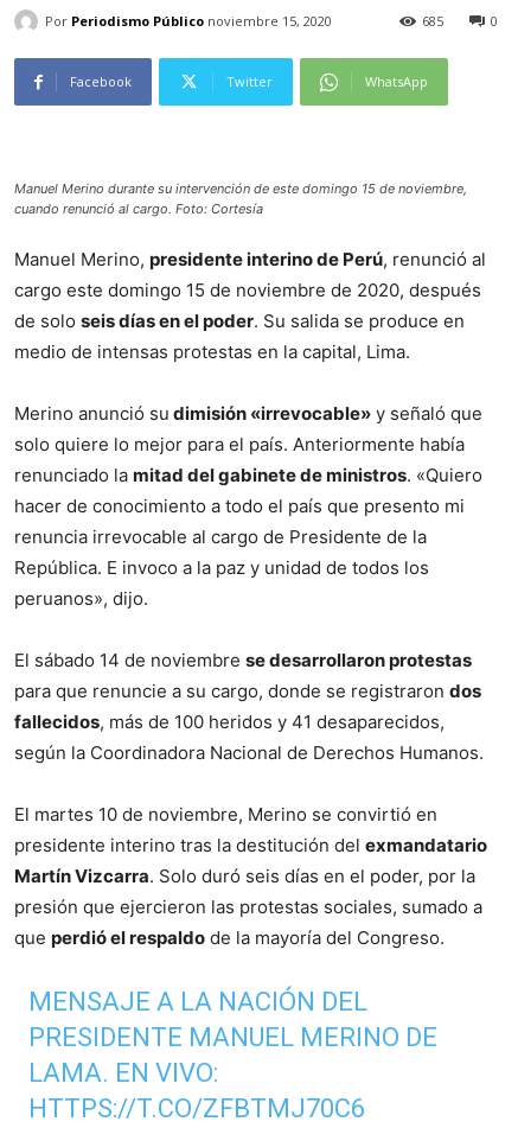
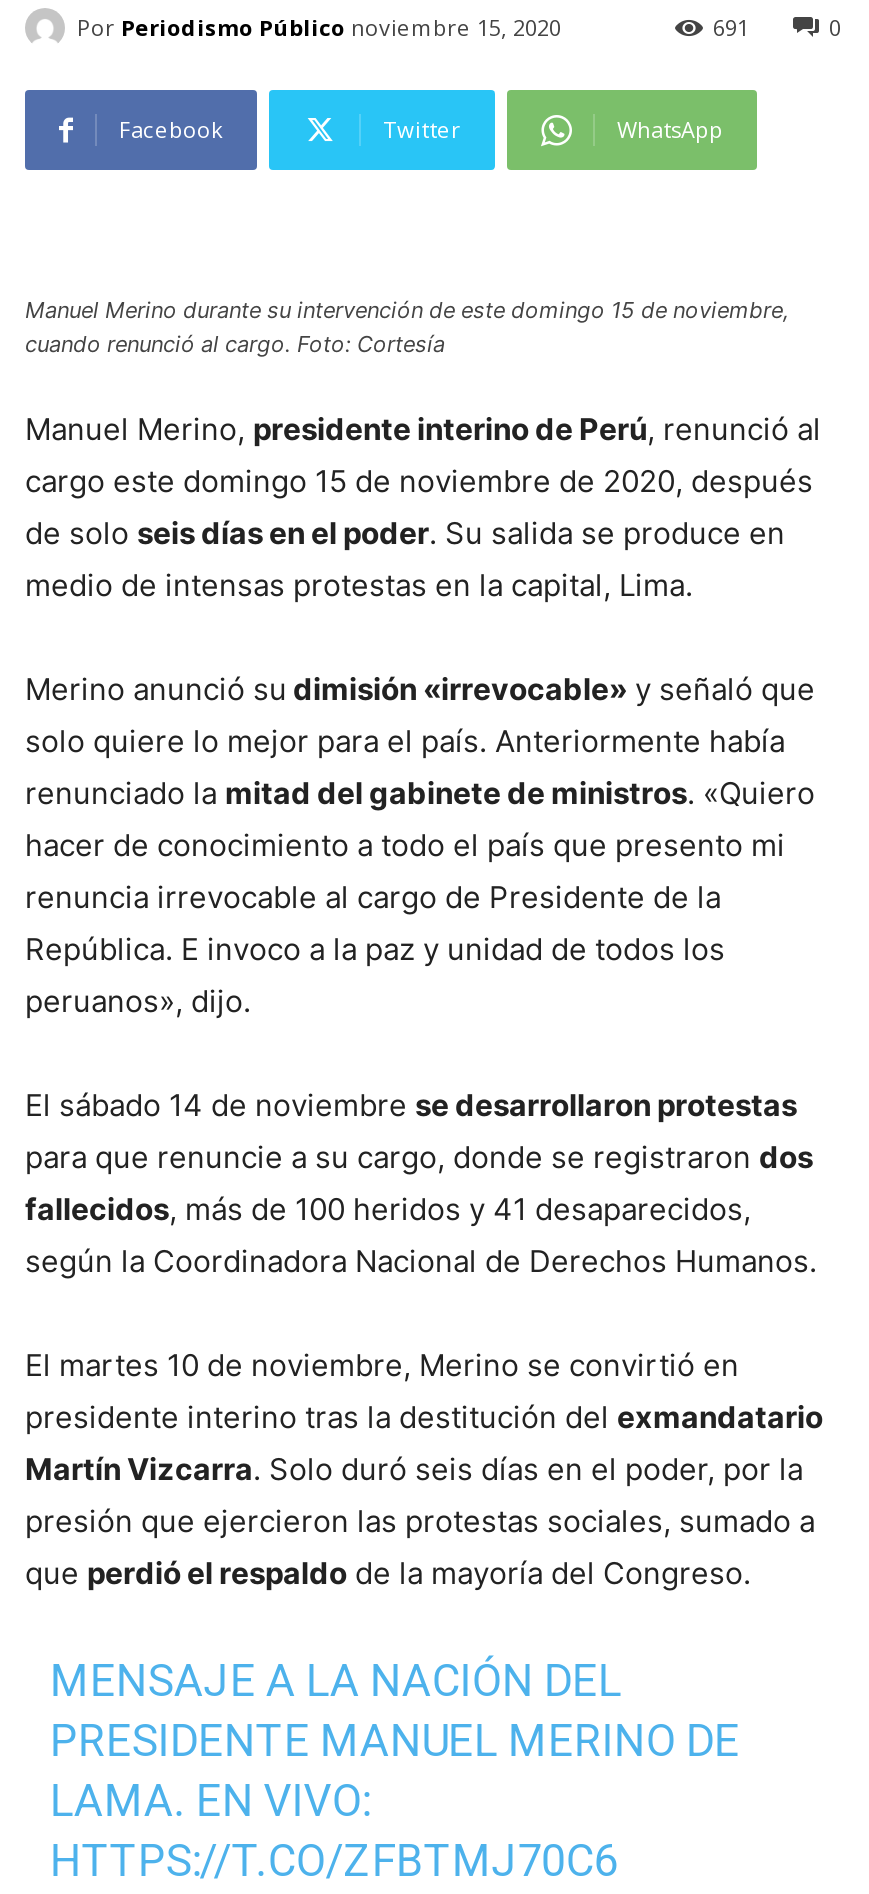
- 685
+ 691
